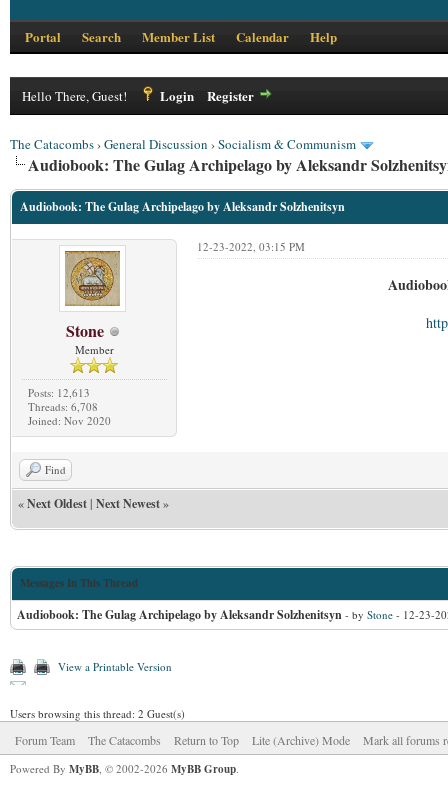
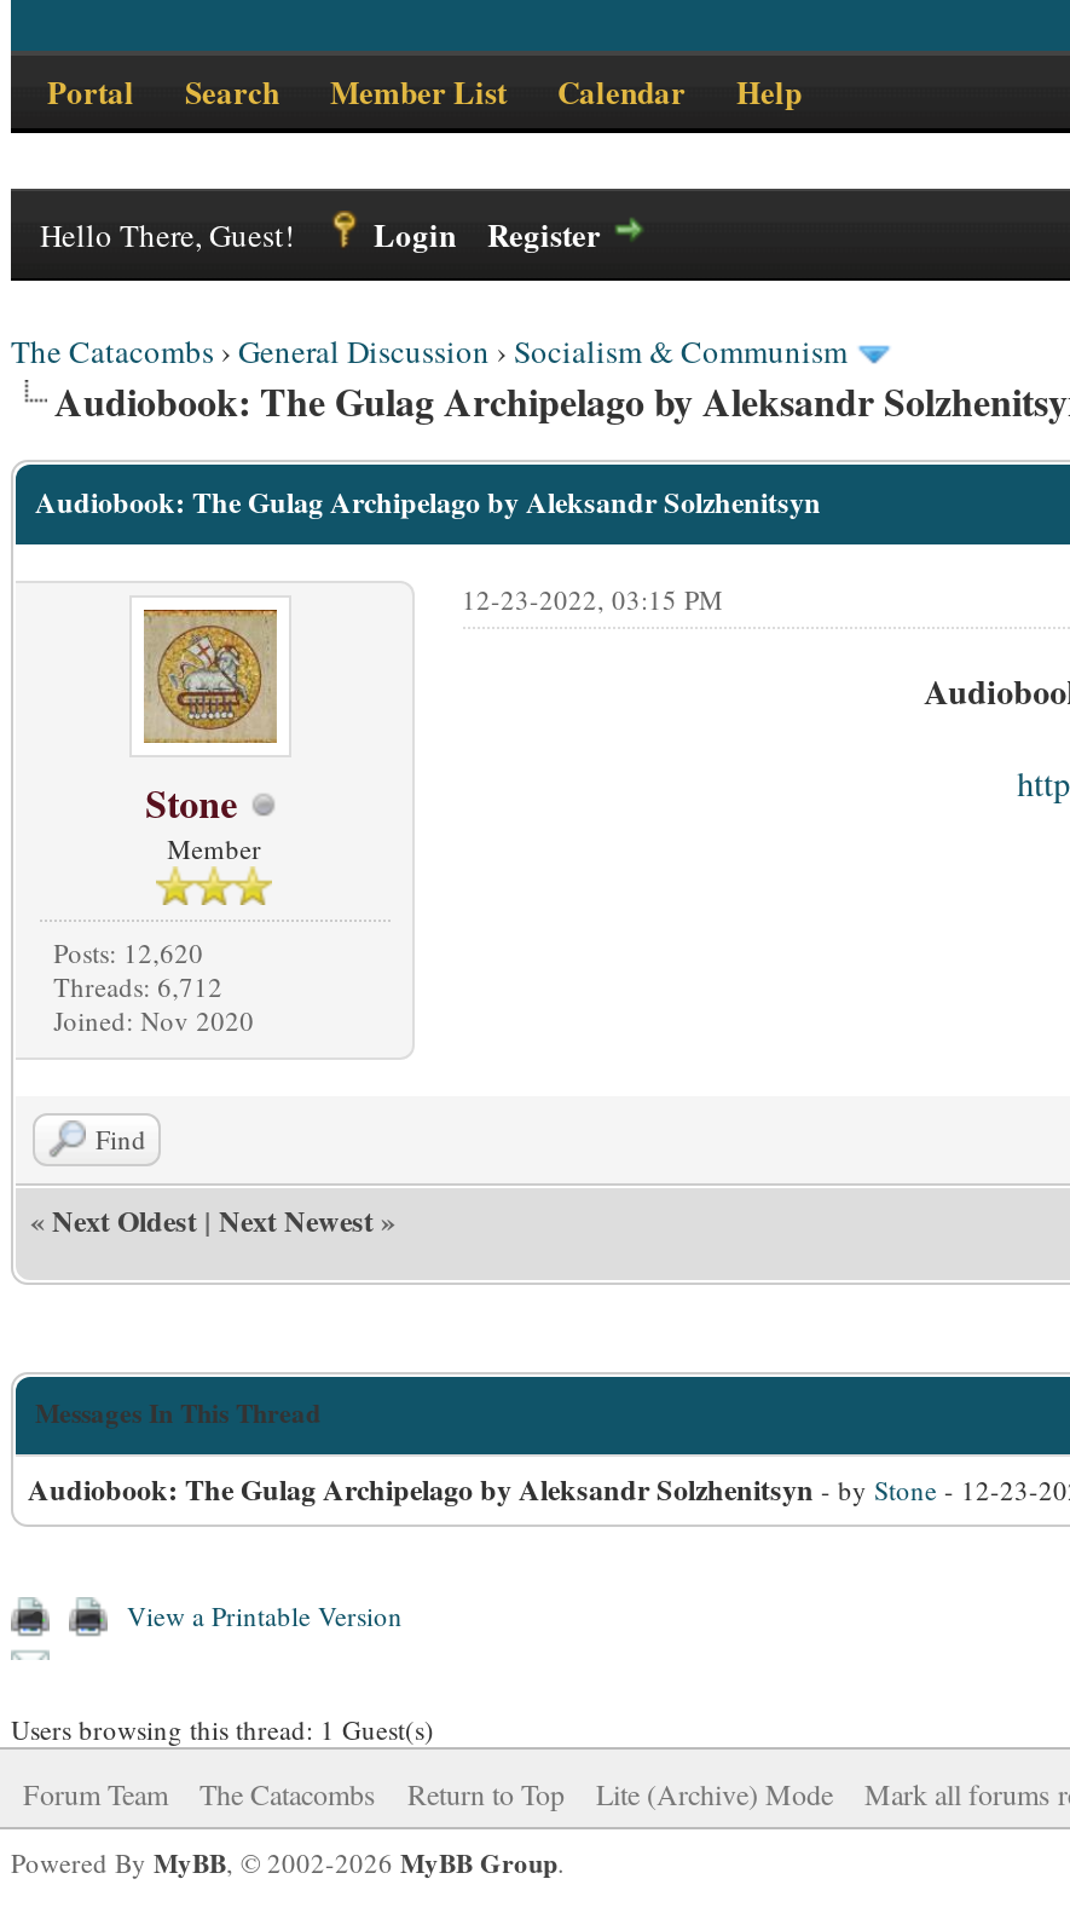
- Posts: 12,613
+ Posts: 12,620

- Threads: 6,708
+ Threads: 6,712

- Users browsing this thread: 2 Guest(s)
+ Users browsing this thread: 1 Guest(s)
